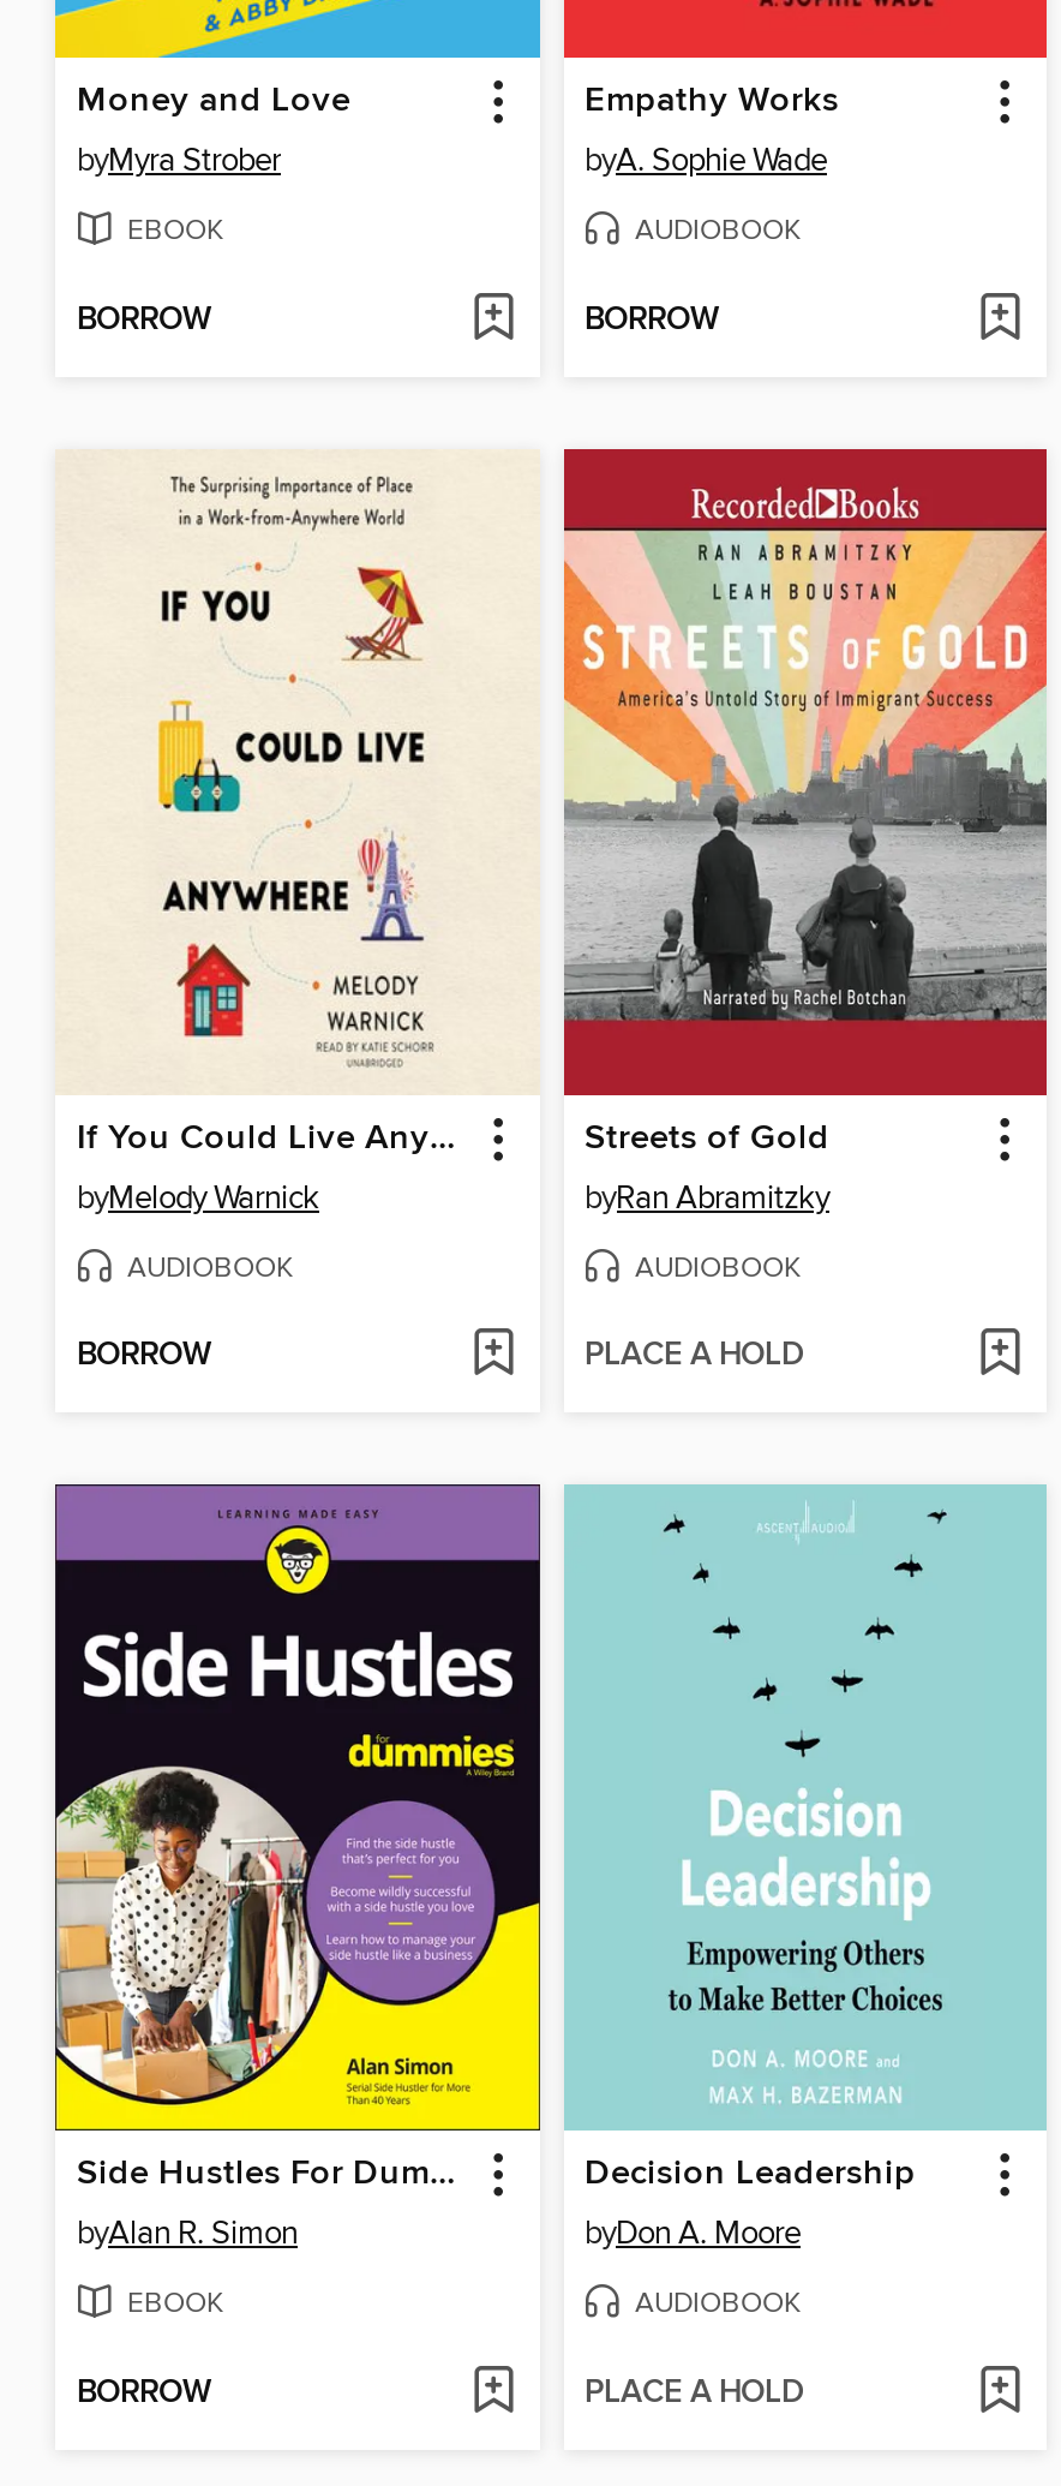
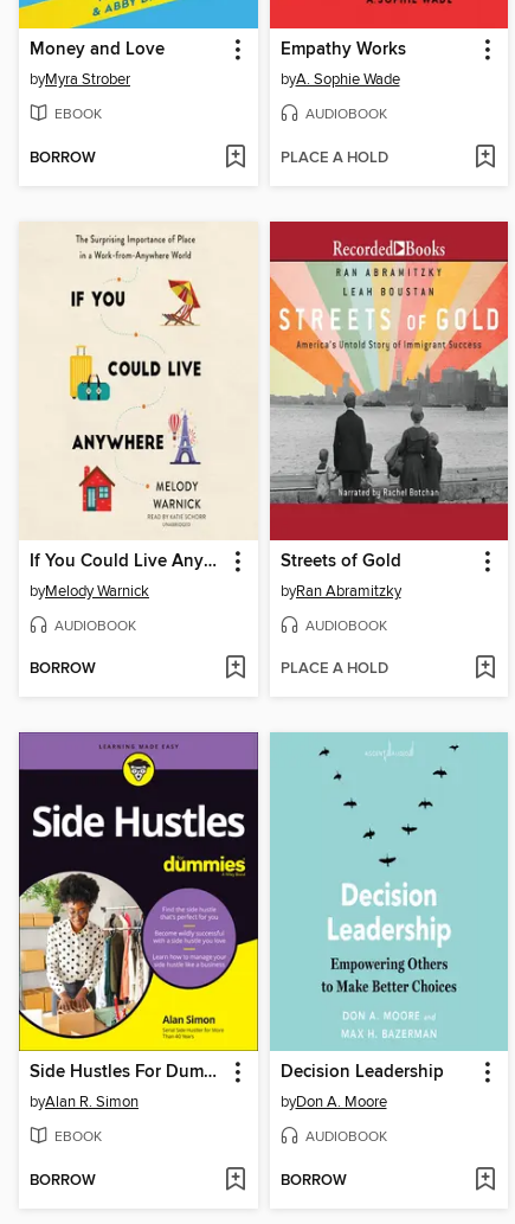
- BORROW
+ PLACE A HOLD

- PLACE A HOLD
+ BORROW
